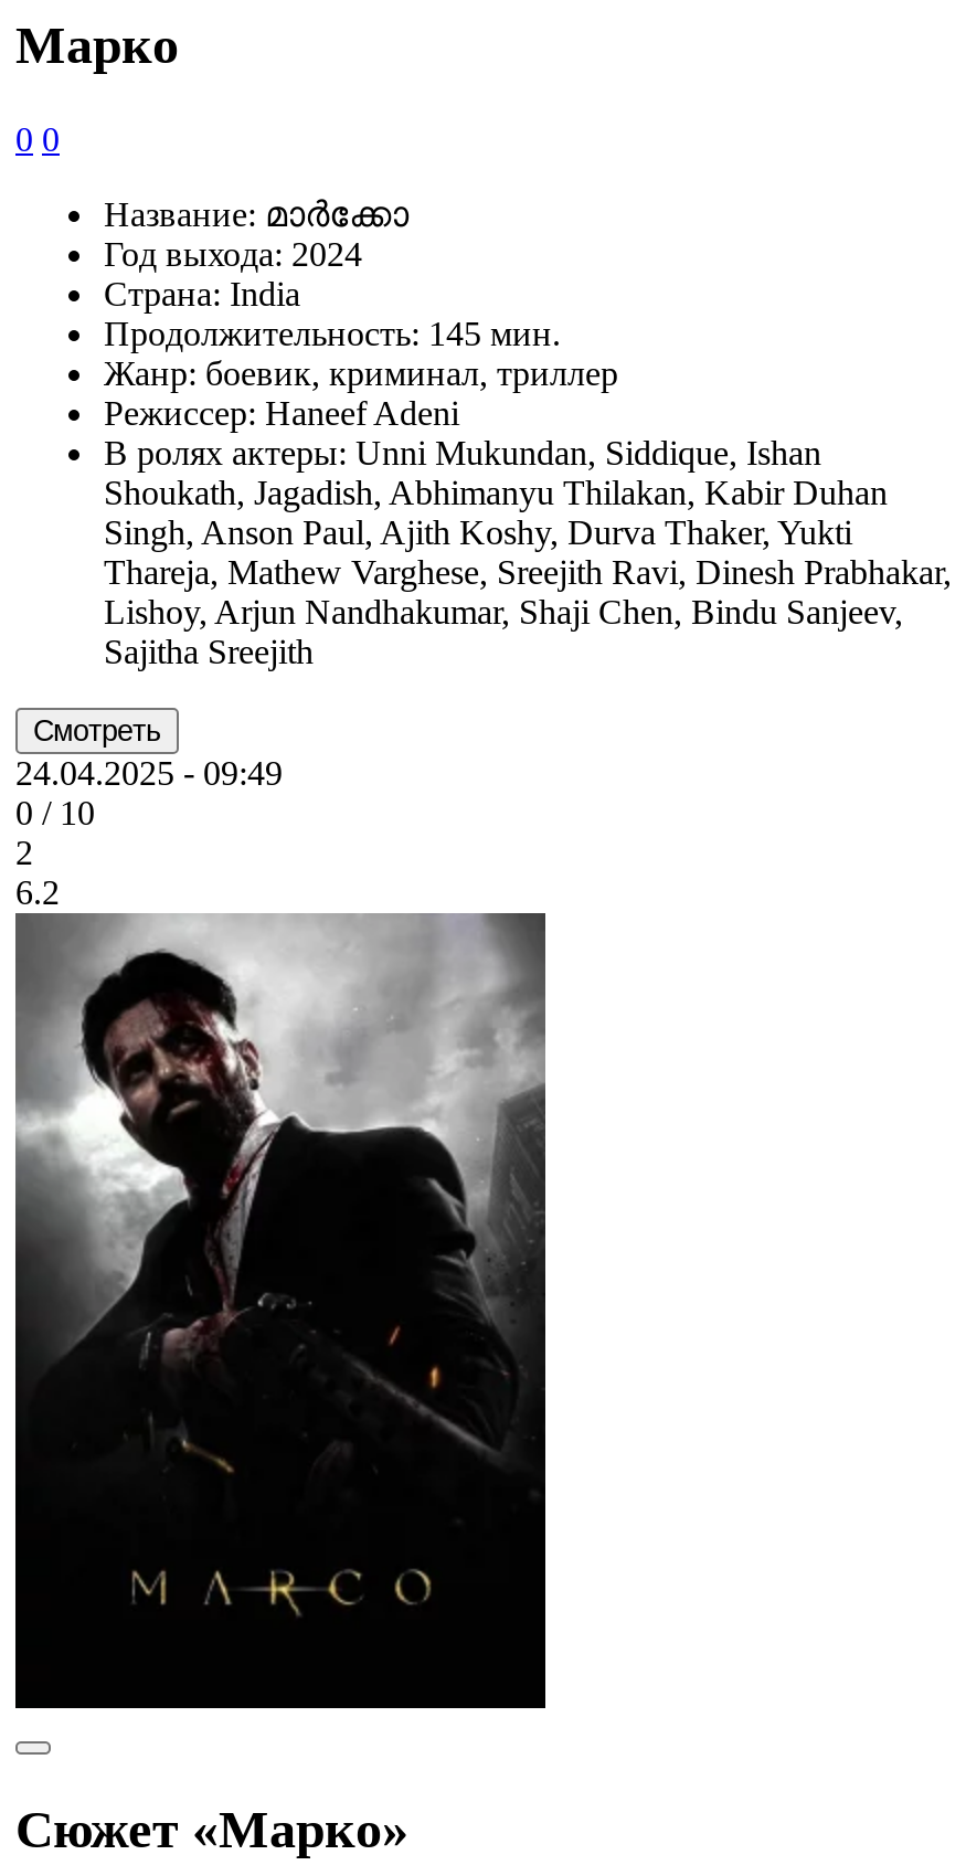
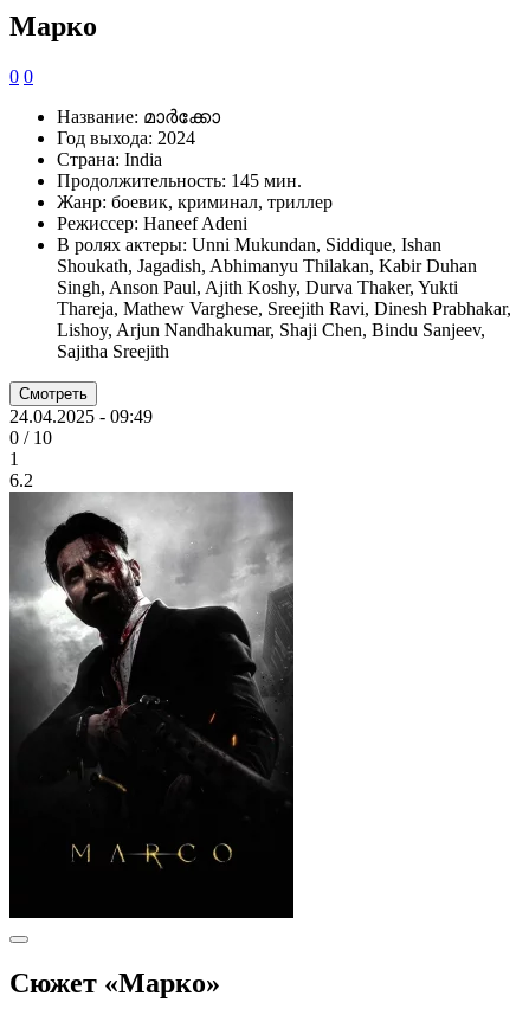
- 2
+ 1
